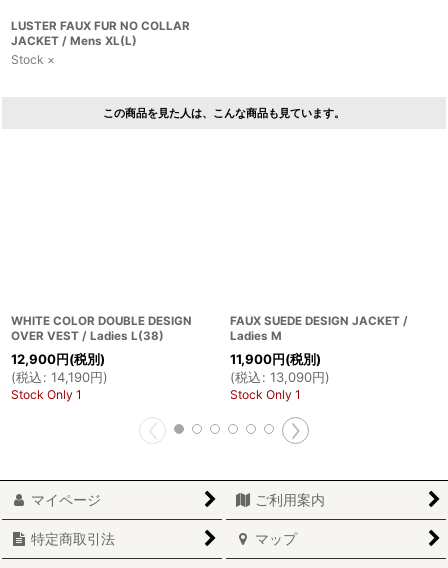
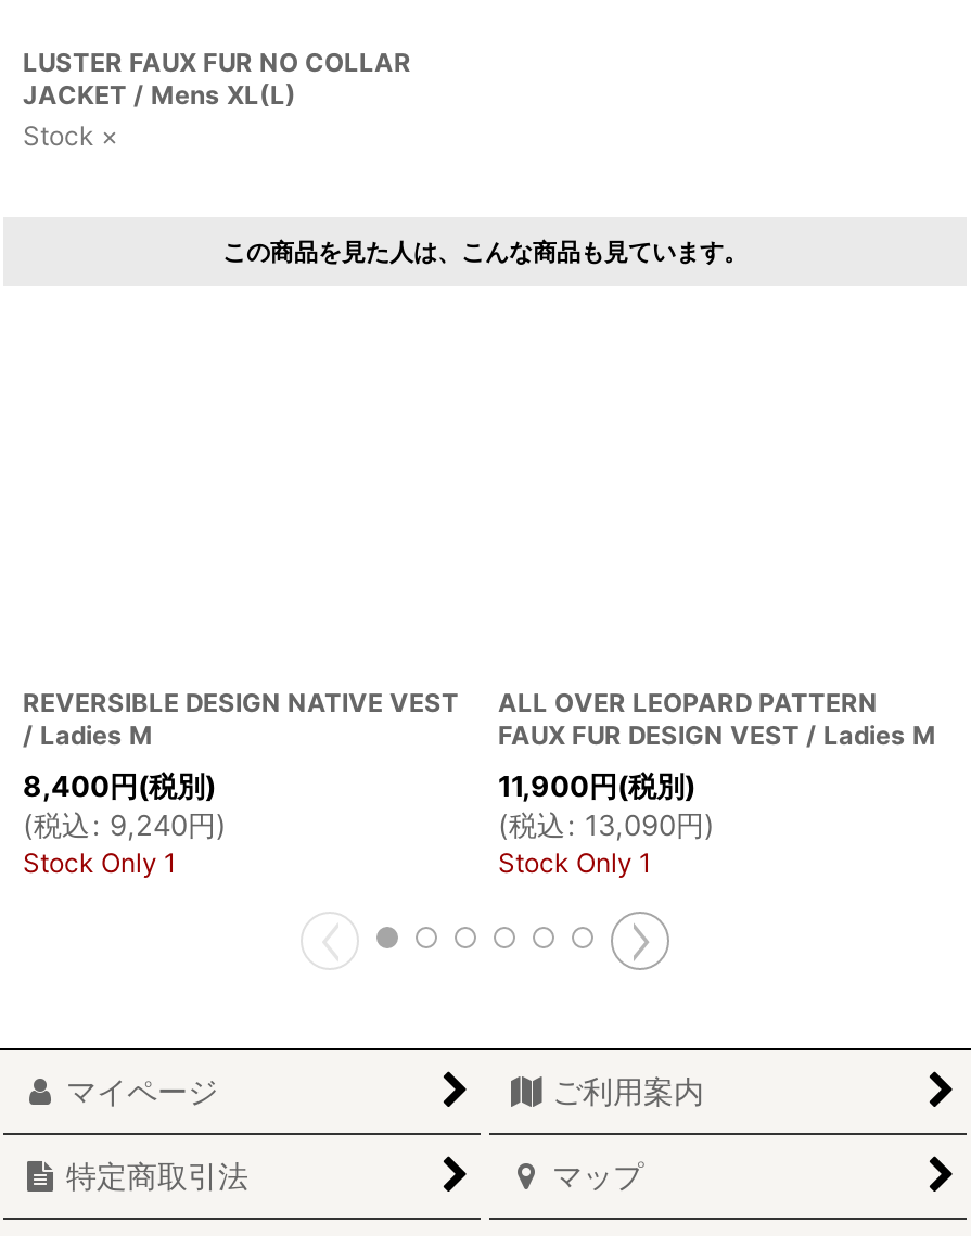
- WHITE COLOR DOUBLE DESIGN
- OVER VEST / Ladies L(38)
+ REVERSIBLE DESIGN NATIVE VEST
+ / Ladies M

- FAUX SUEDE DESIGN JACKET /
- Ladies M
+ ALL OVER LEOPARD PATTERN
+ FAUX FUR DESIGN VEST / Ladies M

- 12,900円(税別)
- (税込: 14,190円)
+ 8,400円(税別)
+ (税込: 9,240円)
